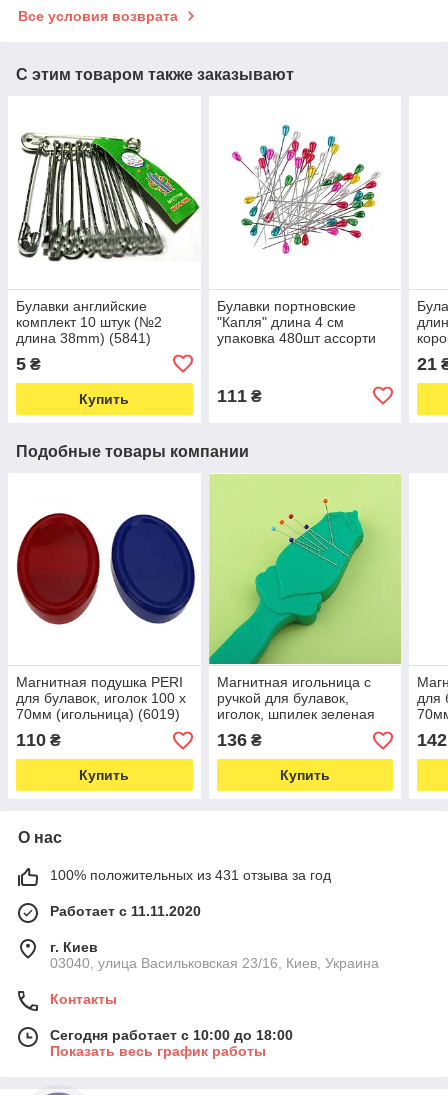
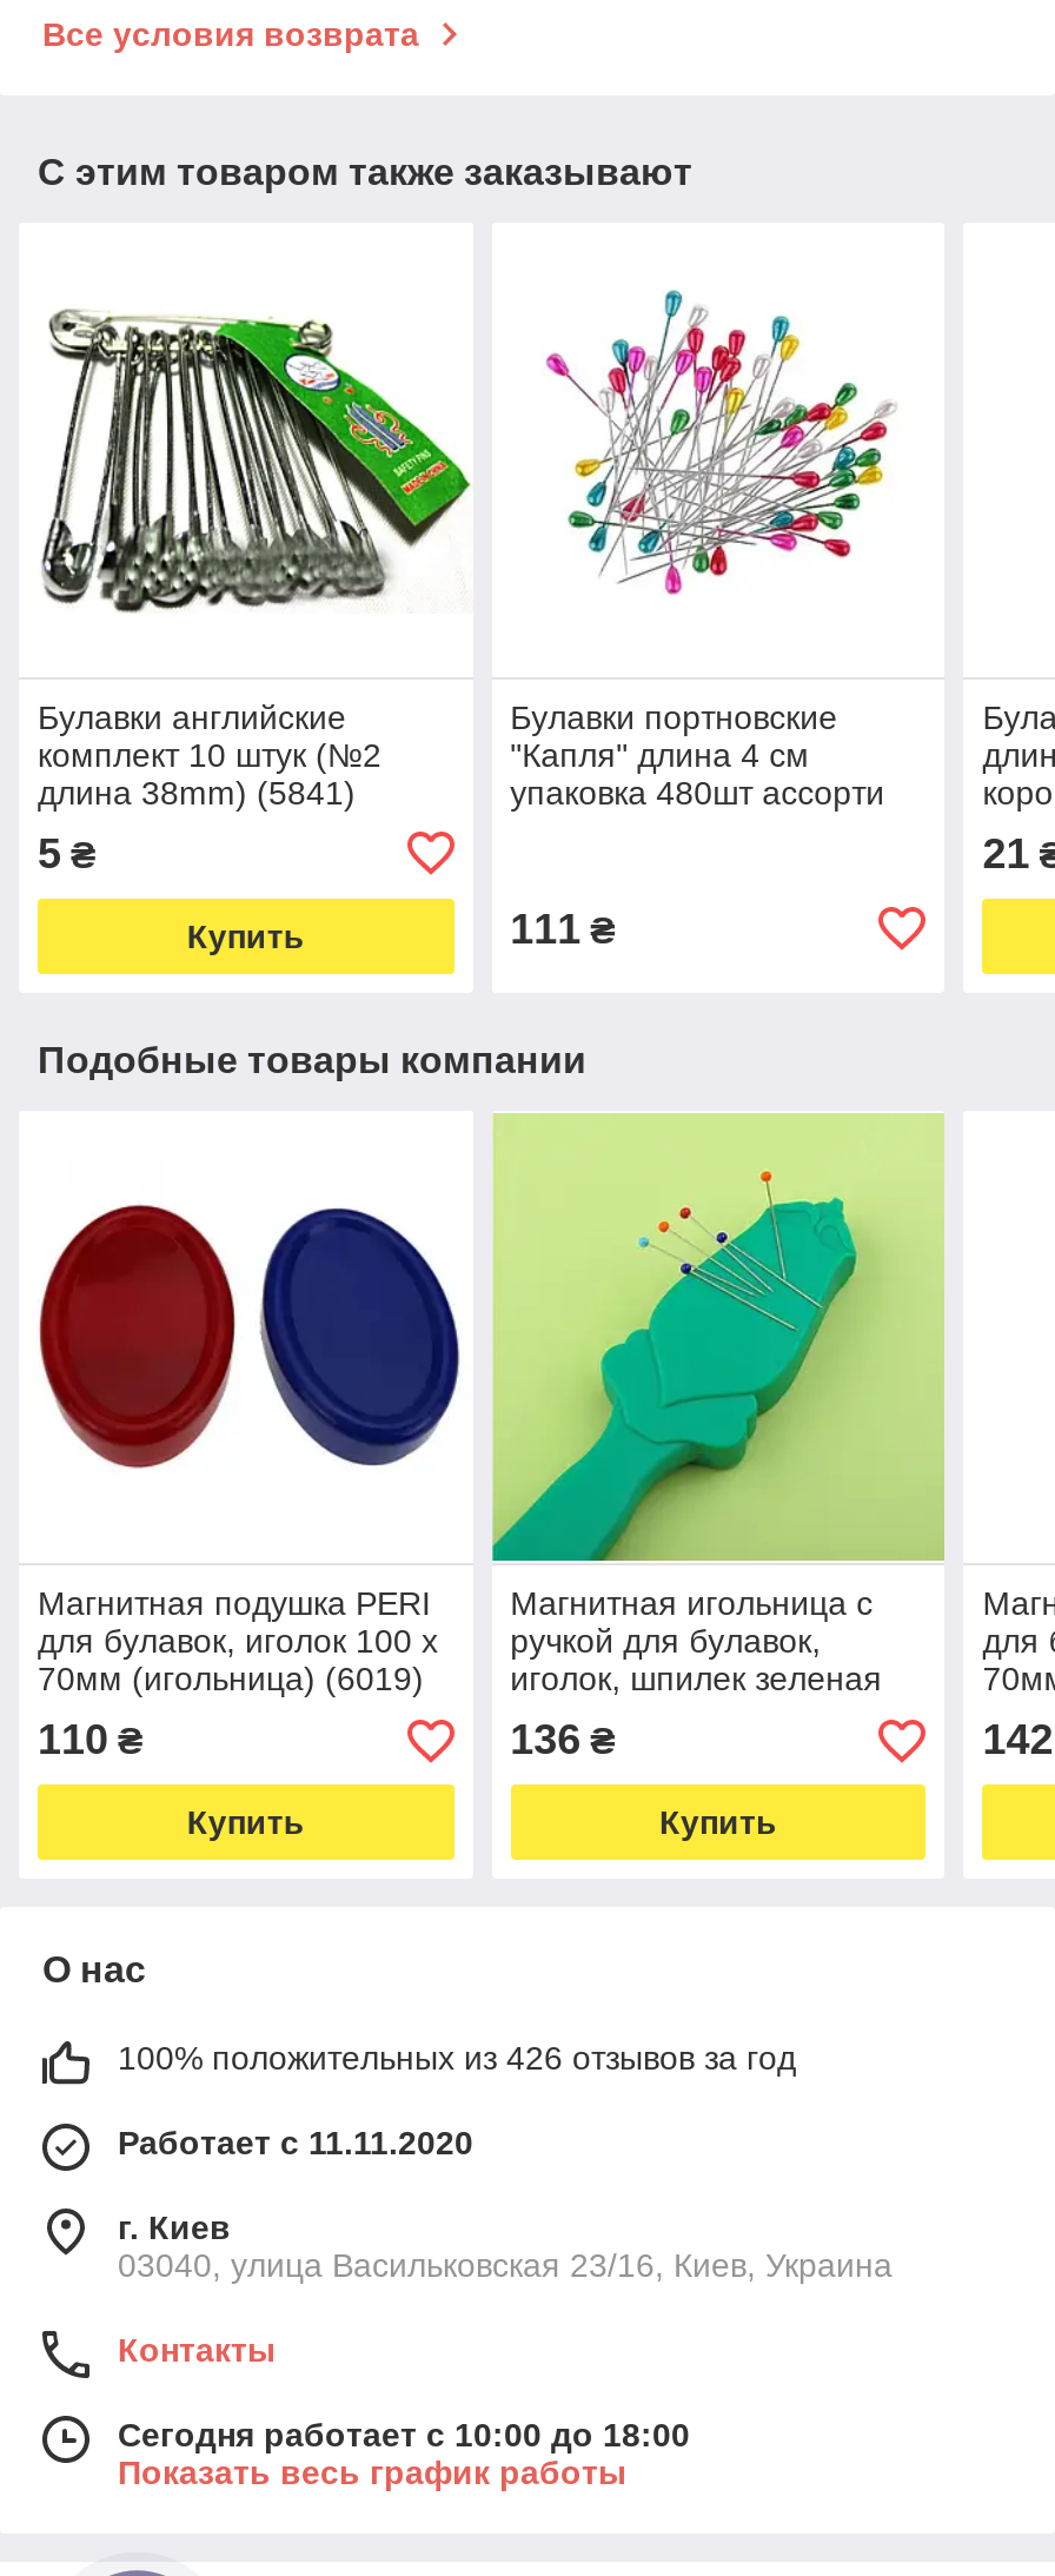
- 100% положительных из 431 отзыва за год
+ 100% положительных из 426 отзывов за год
